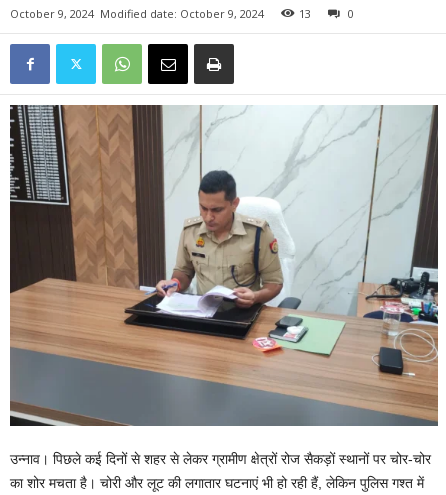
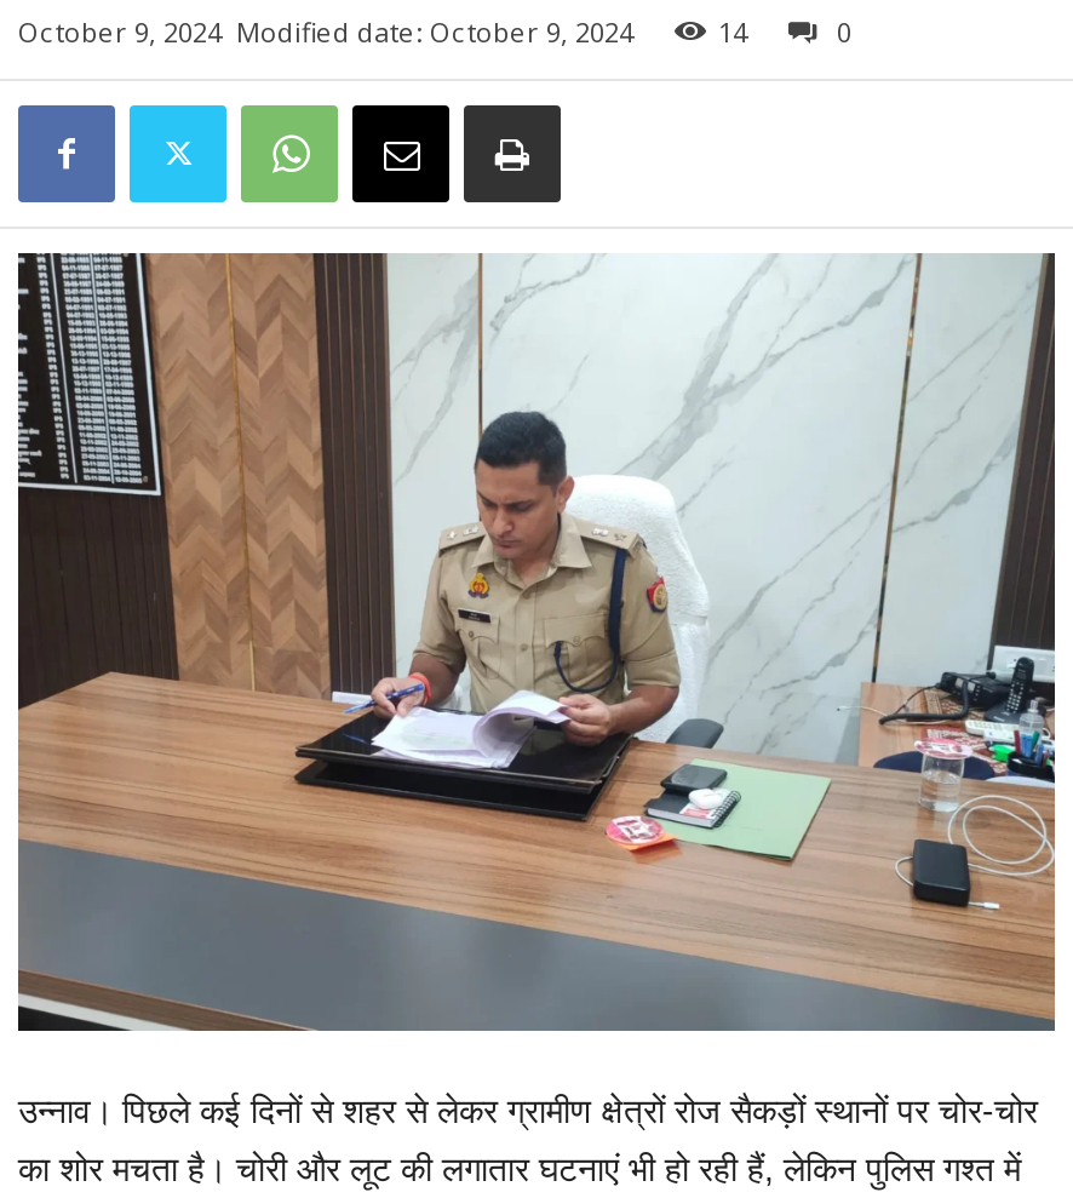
- 13
+ 14
